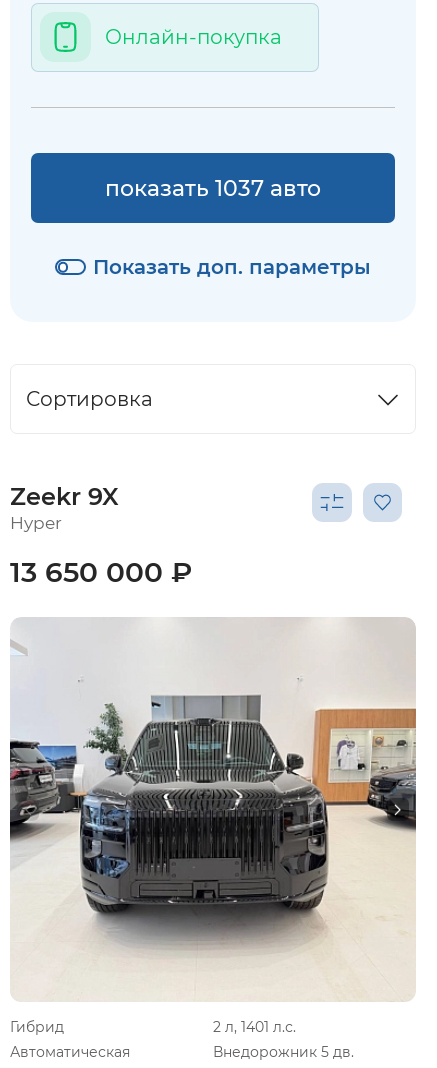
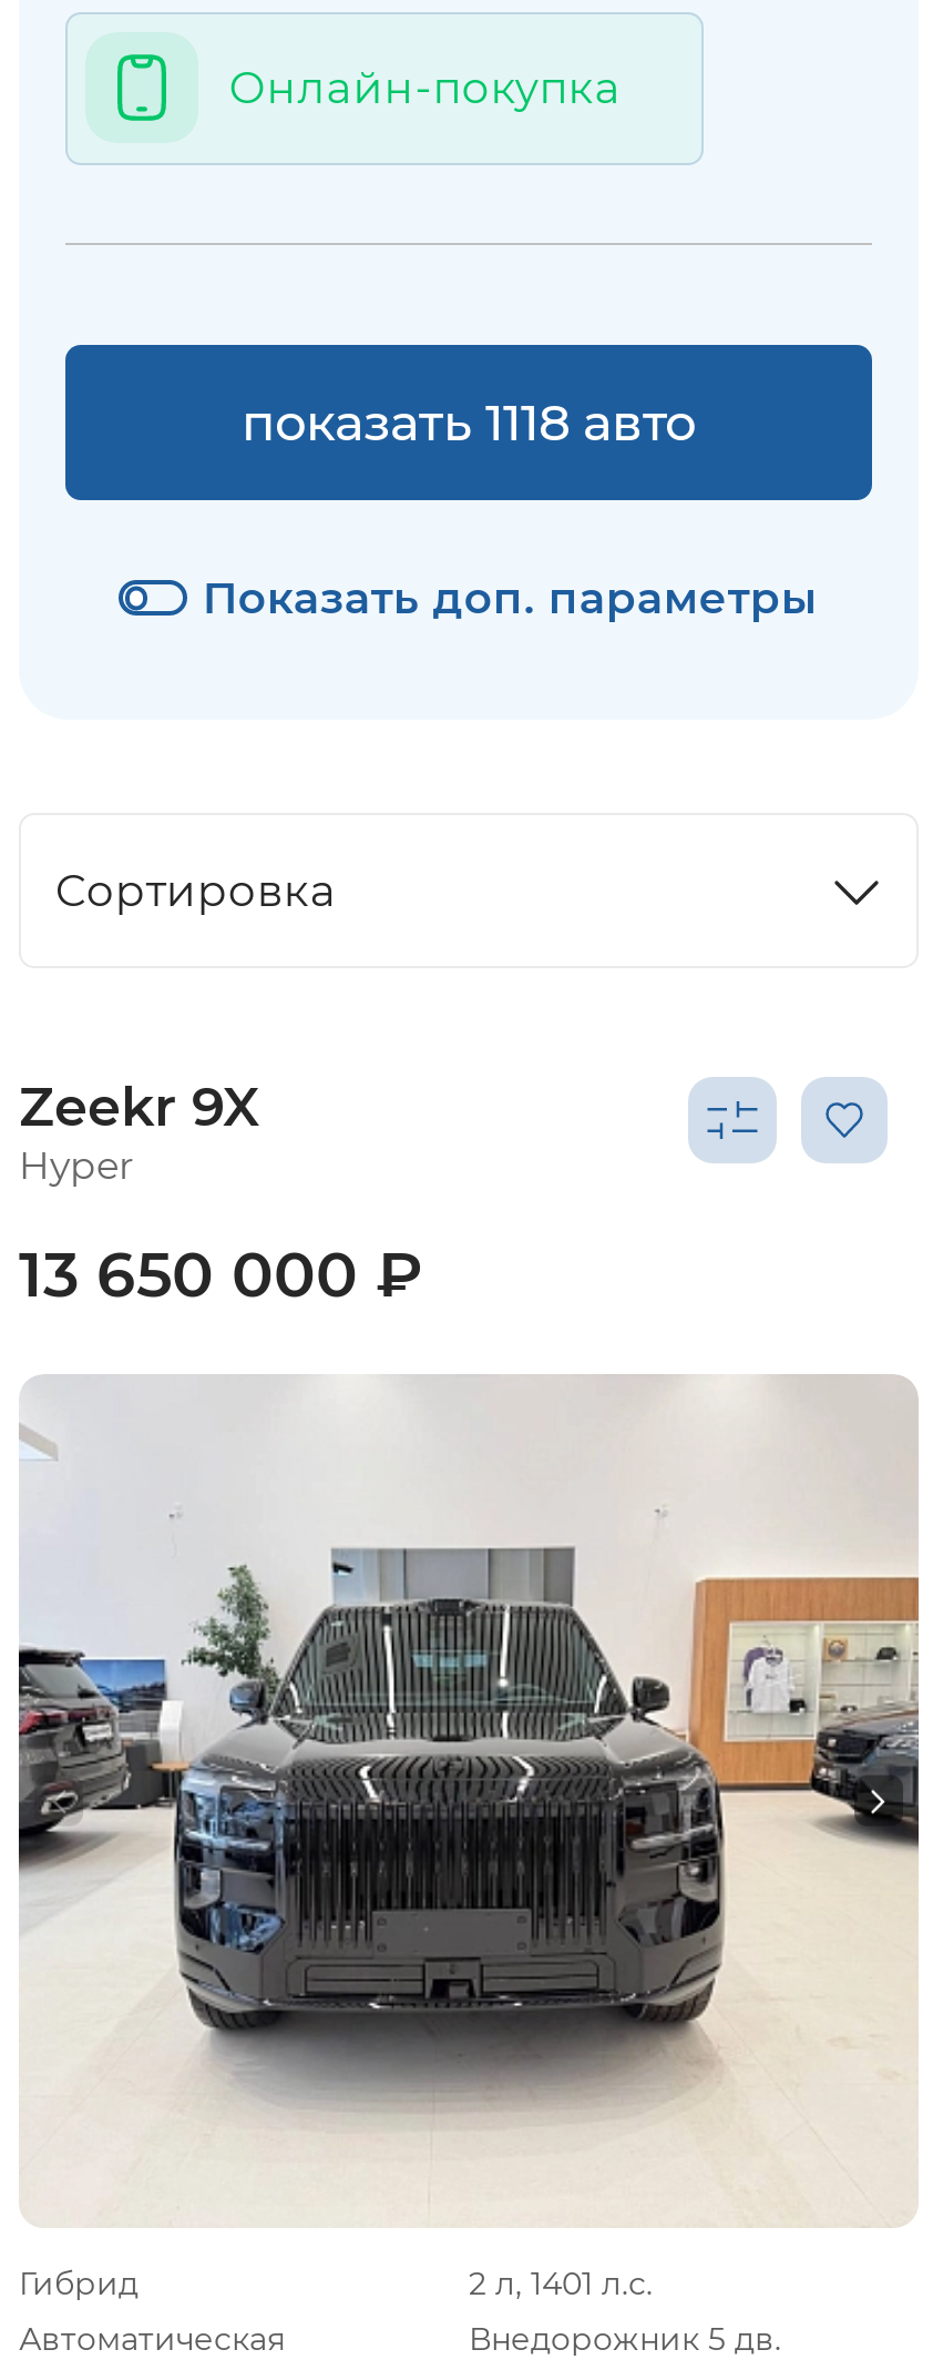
- показать 1037 авто
+ показать 1118 авто
